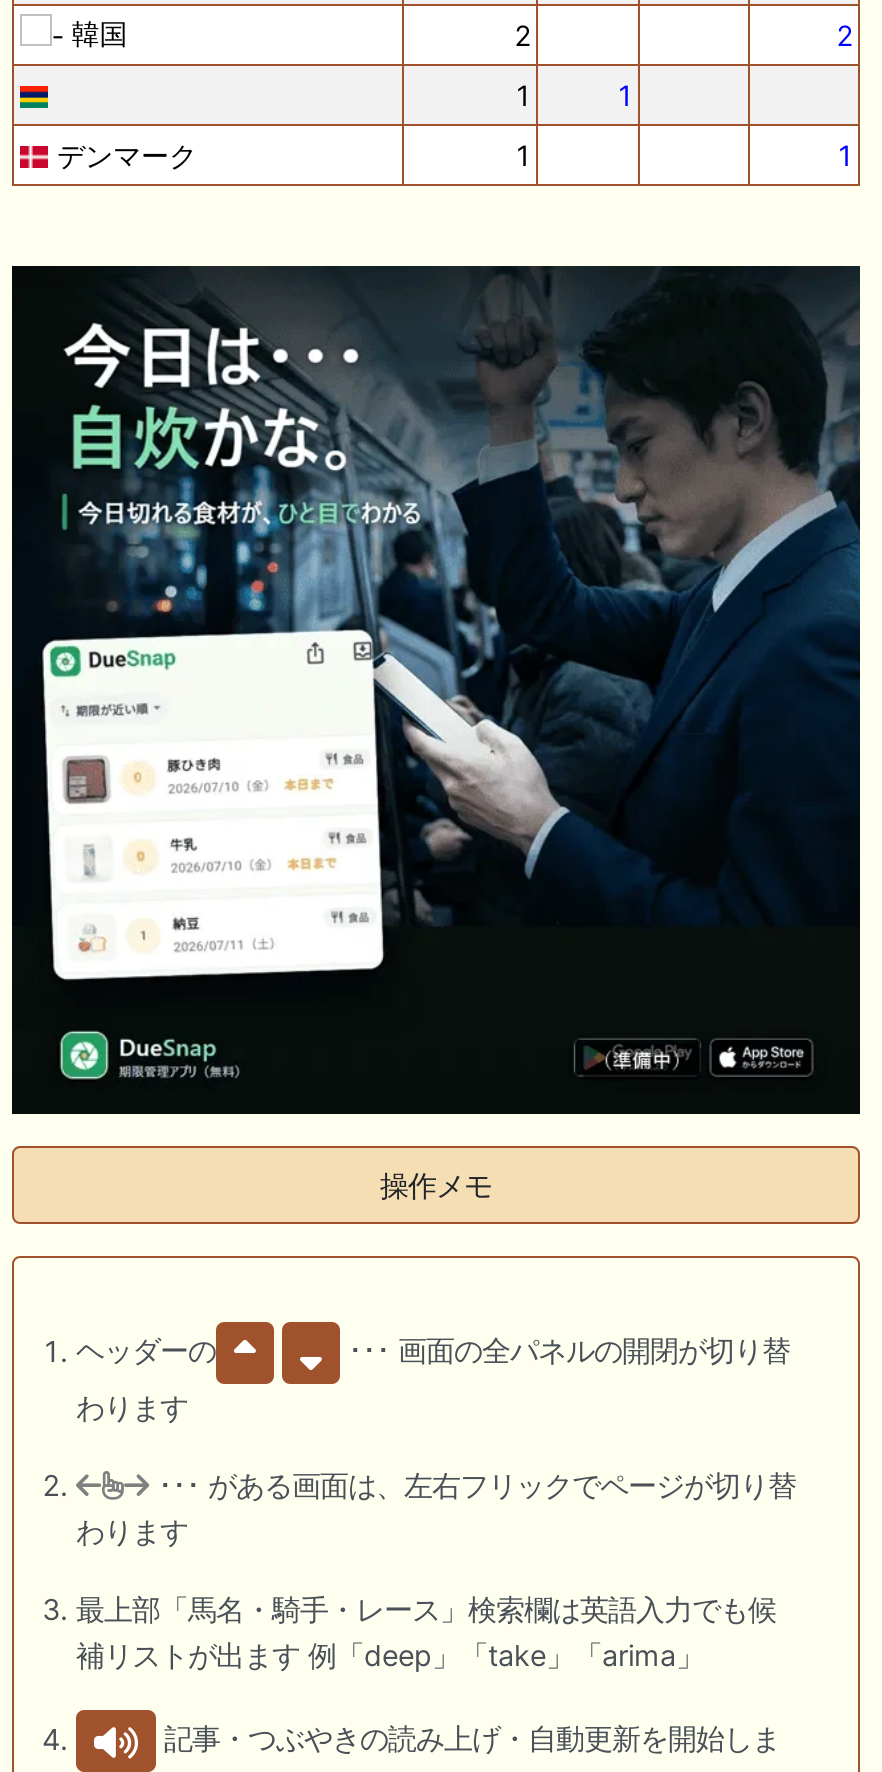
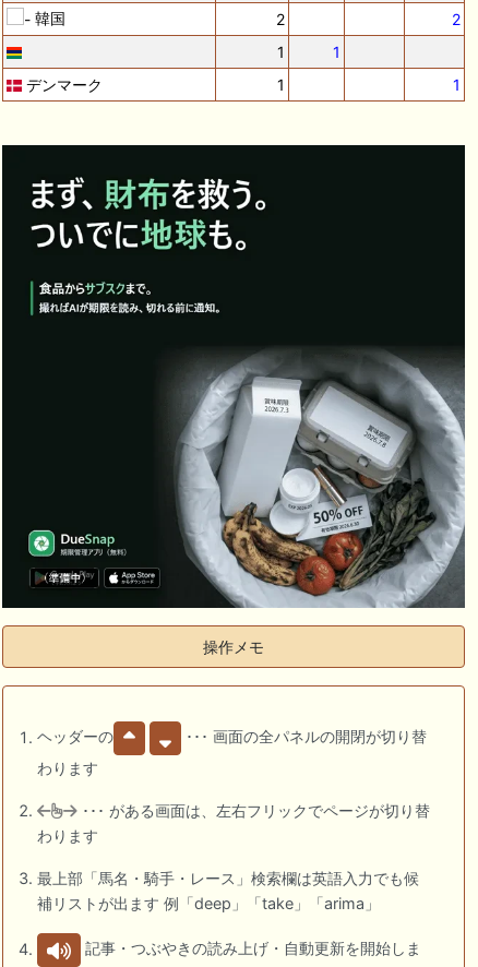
- [image]
+ [image]
